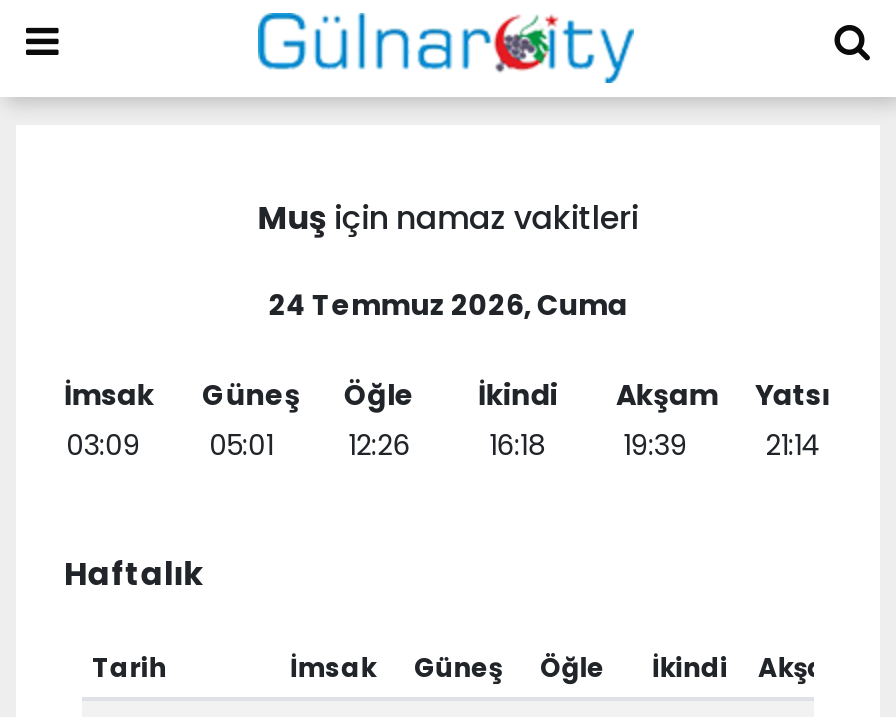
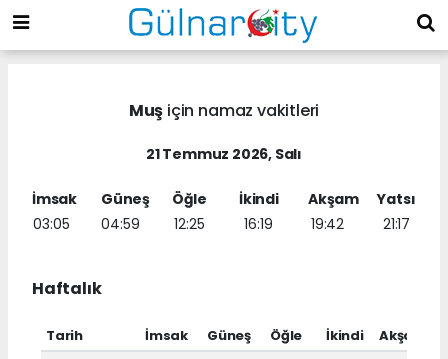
- 24 Temmuz 2026, Cuma
+ 21 Temmuz 2026, Salı

- 03:09
+ 03:05

- 05:01
+ 04:59

- 12:26
+ 12:25

- 16:18
+ 16:19

- 19:39
+ 19:42

- 21:14
+ 21:17
